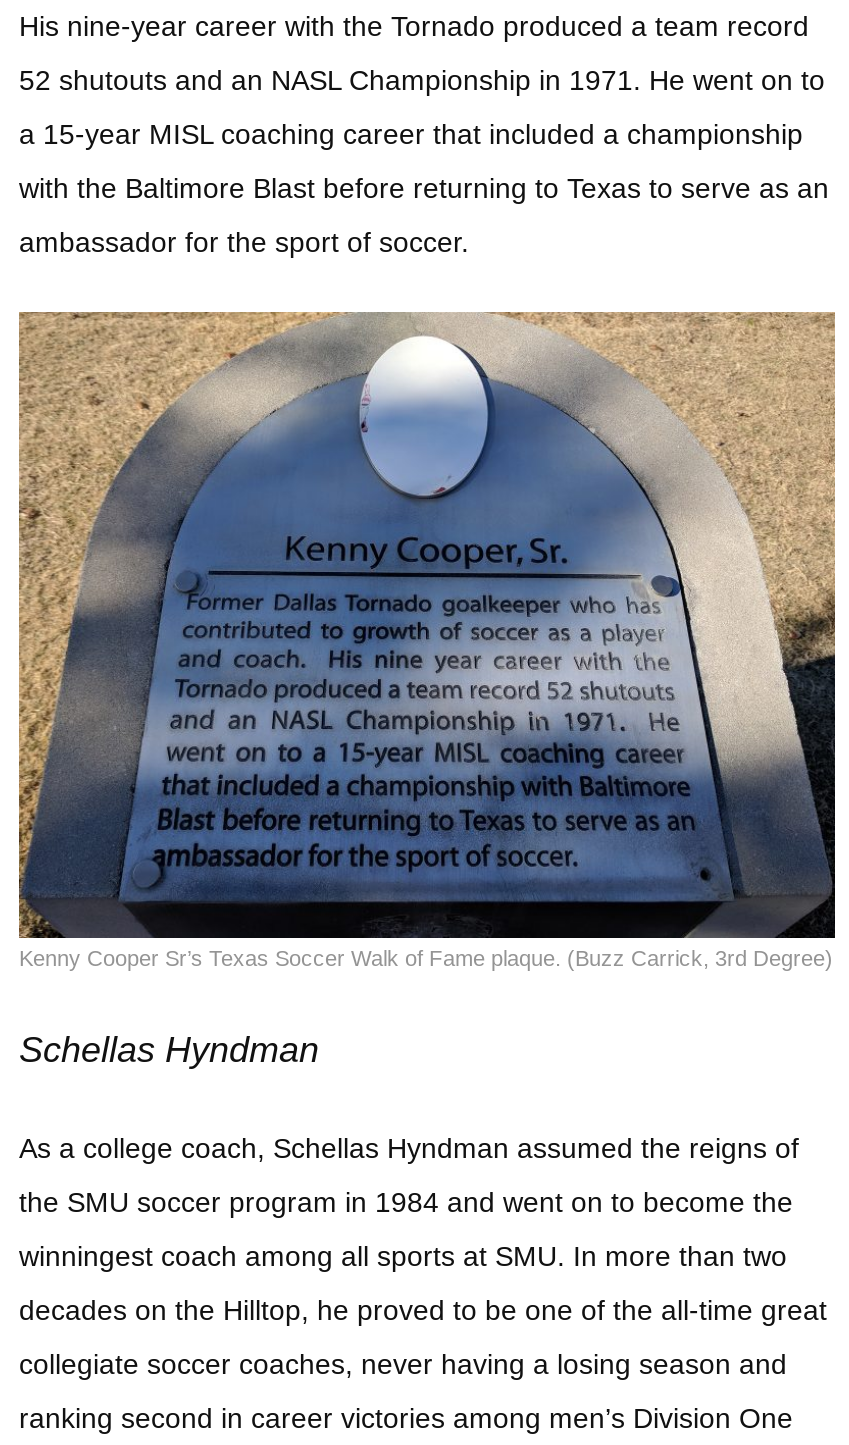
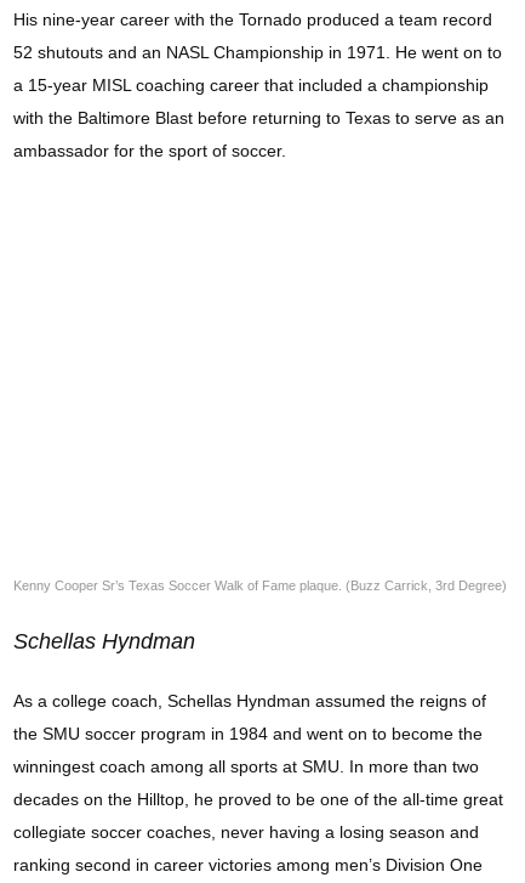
- [image]
